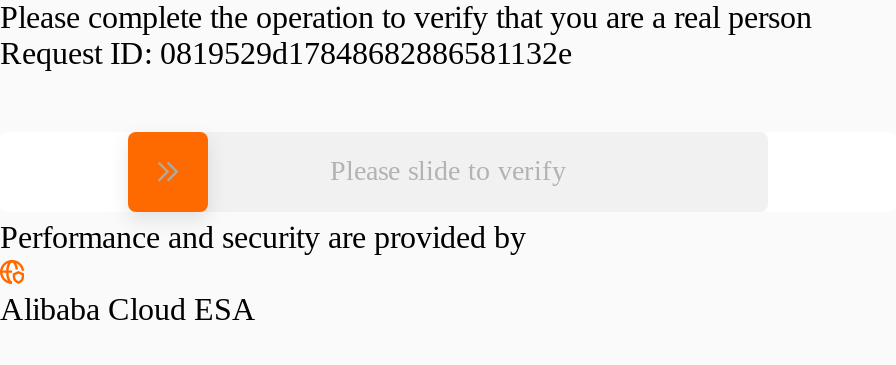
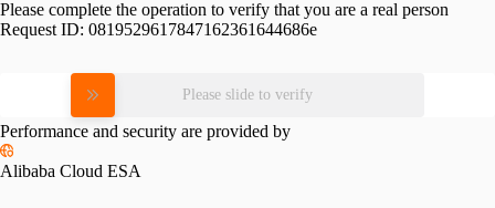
- Request ID: 0819529d17848682886581132e
+ Request ID: 0819529617847162361644686e
